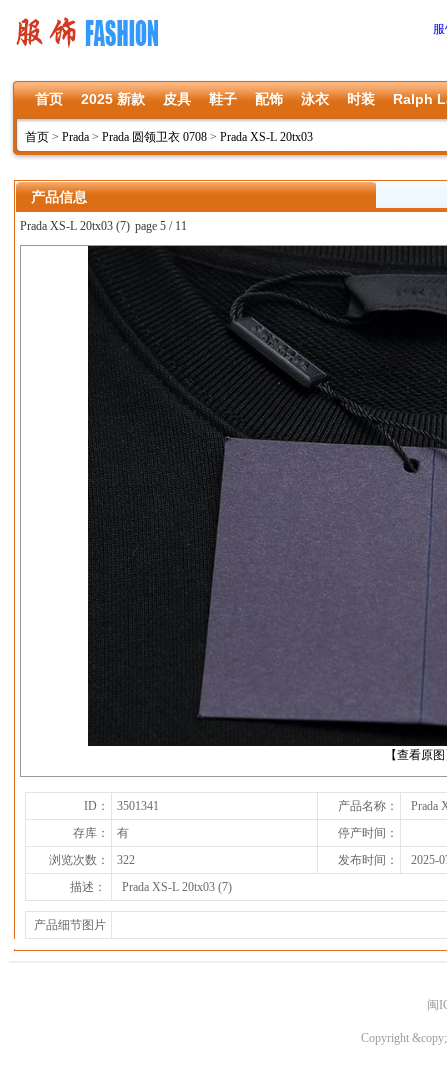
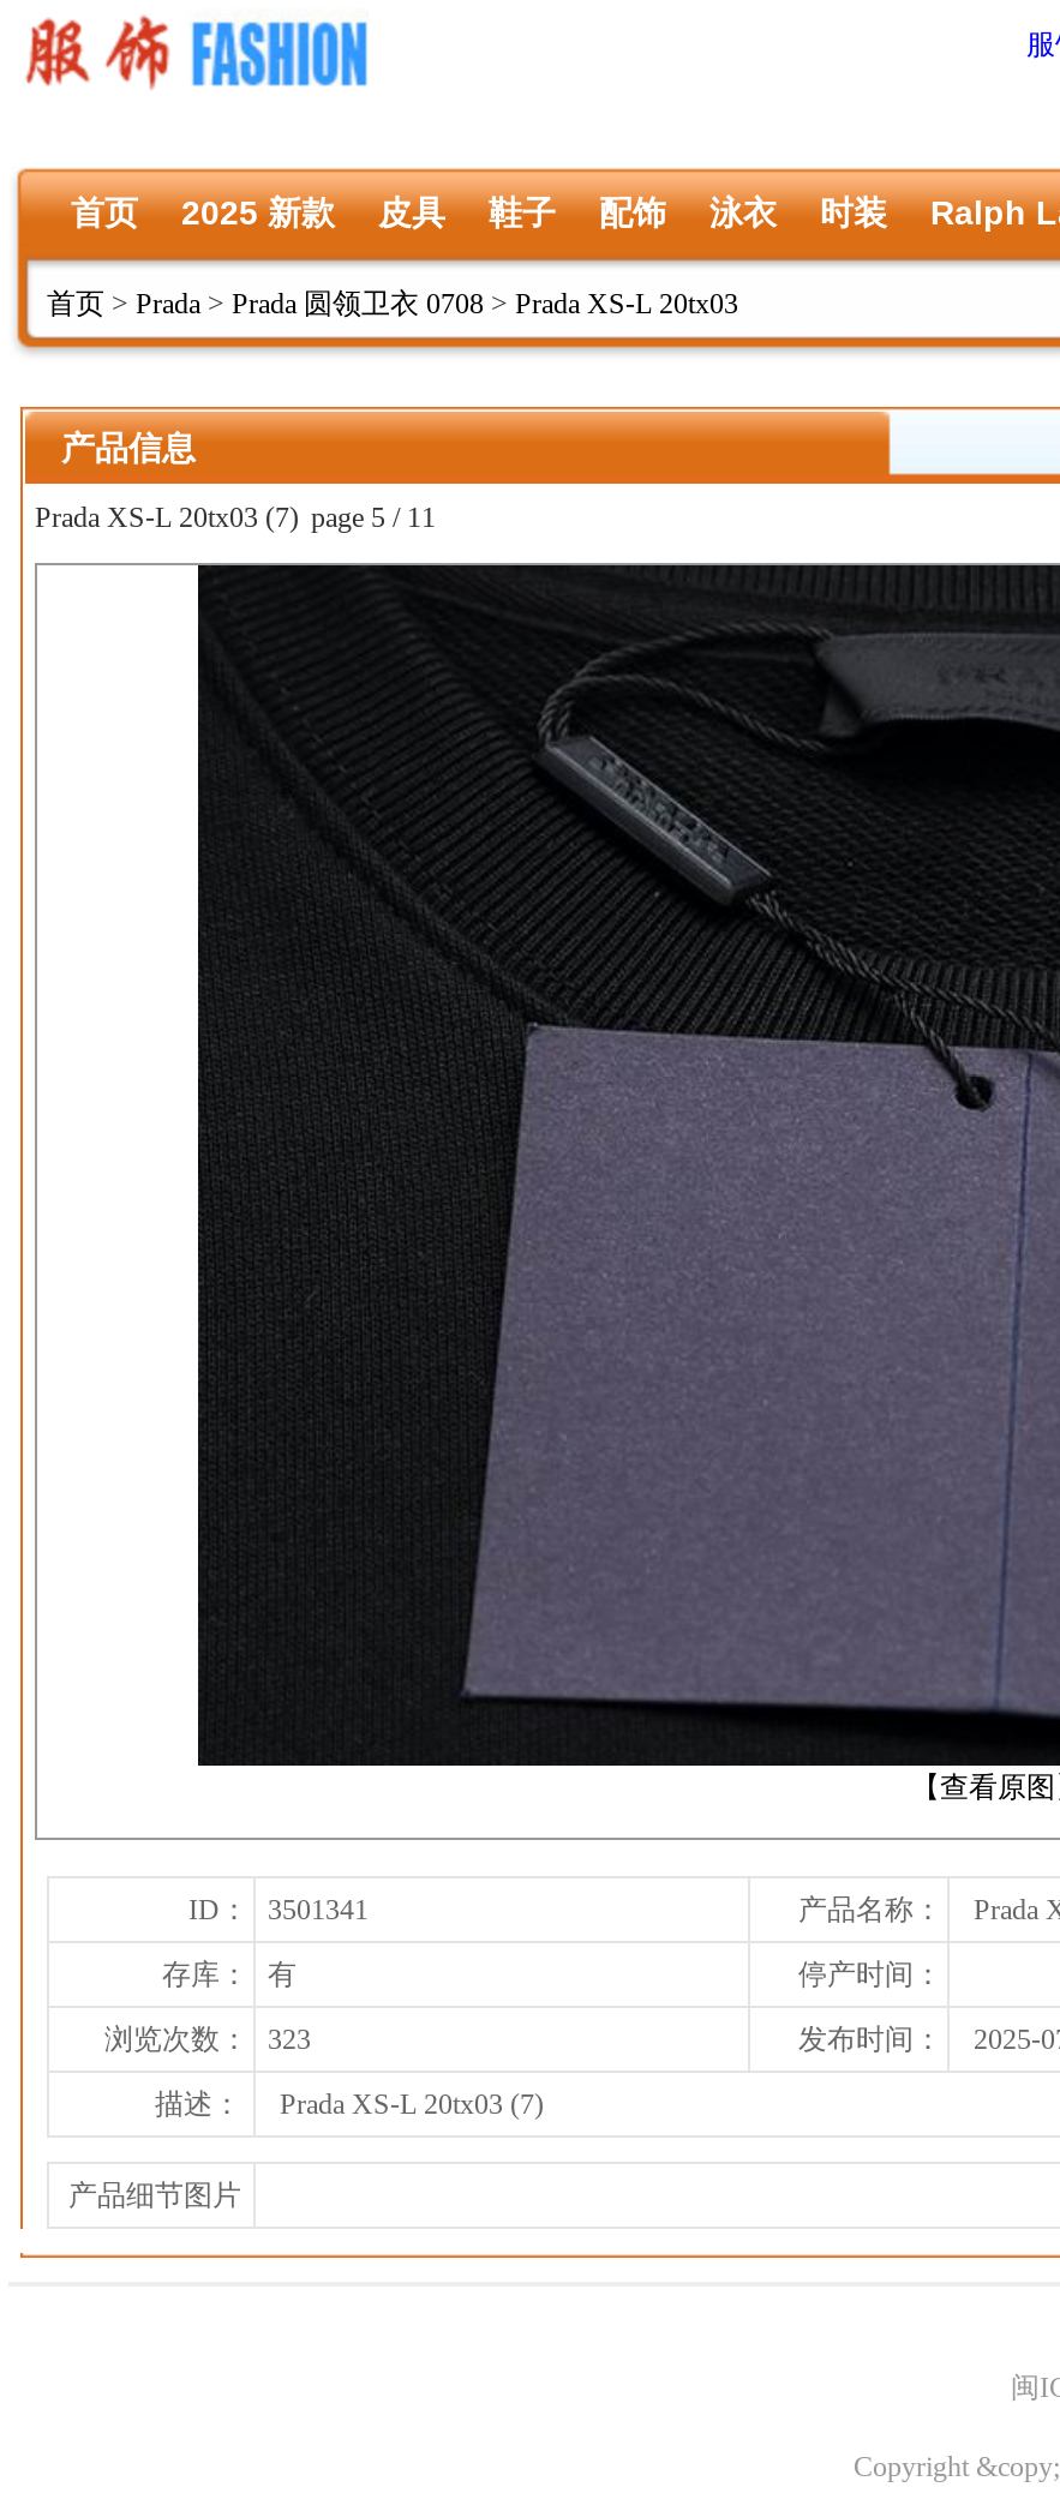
- 浏览次数： 322
+ 浏览次数： 323
